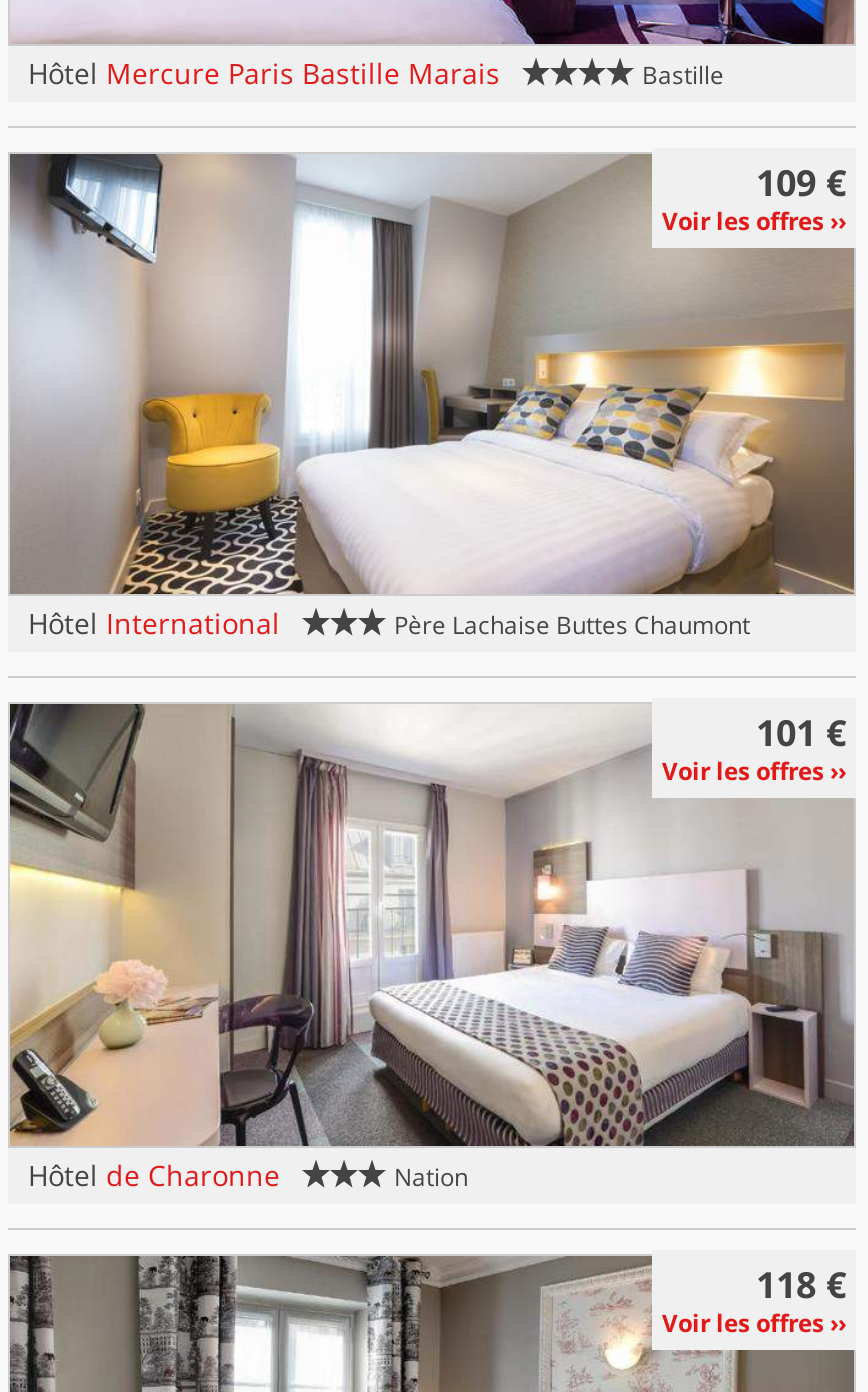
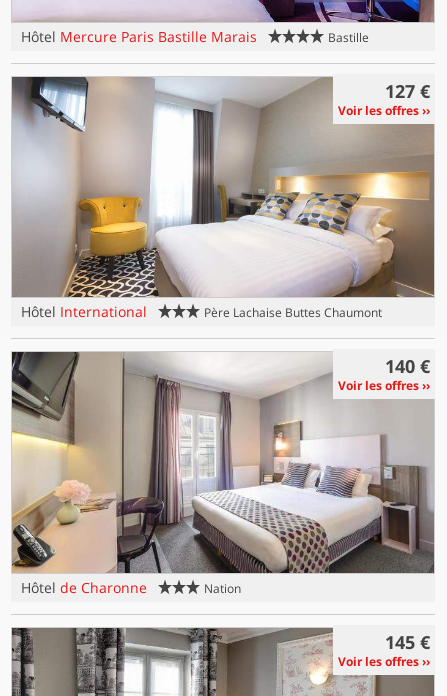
- 109 €
+ 127 €

- 101 €
+ 140 €

- 118 €
+ 145 €
